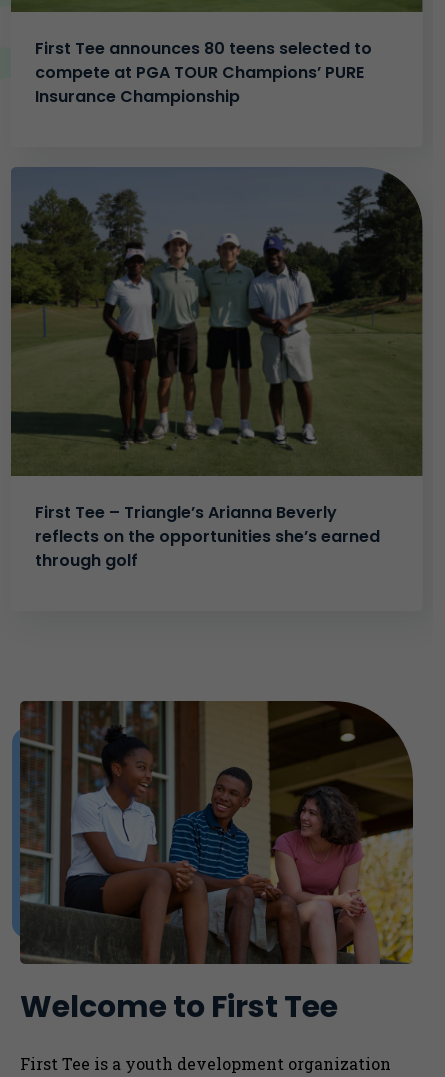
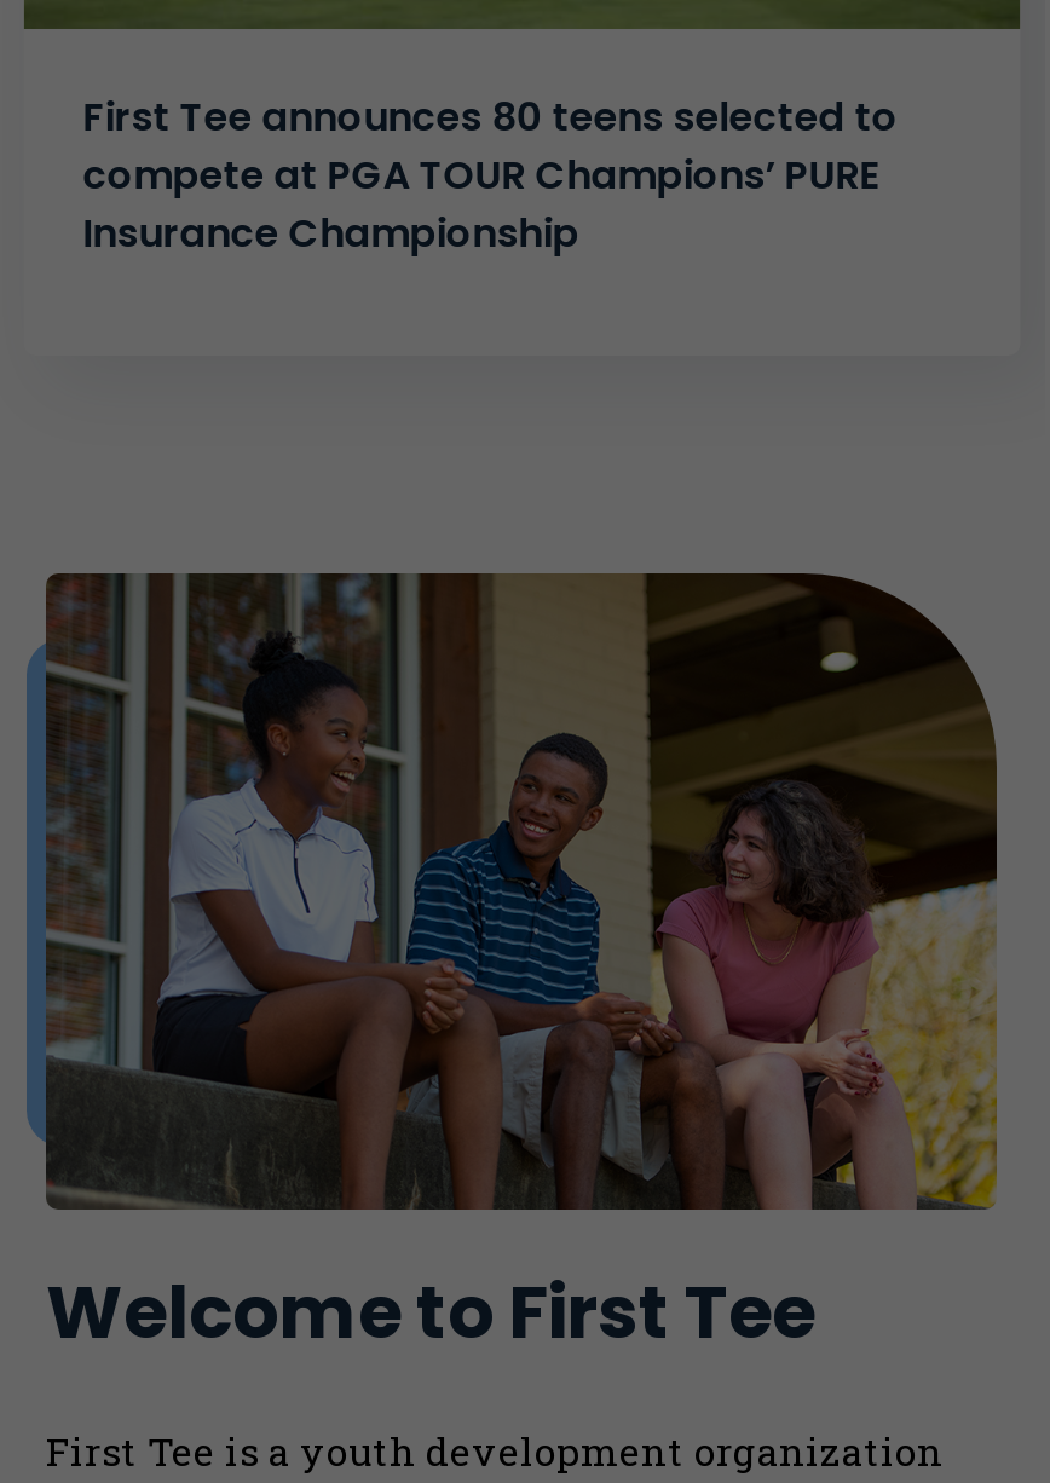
- [image]
- First Tee – Triangle’s Arianna Beverly
- reflects on the opportunities she’s earned
- through golf
